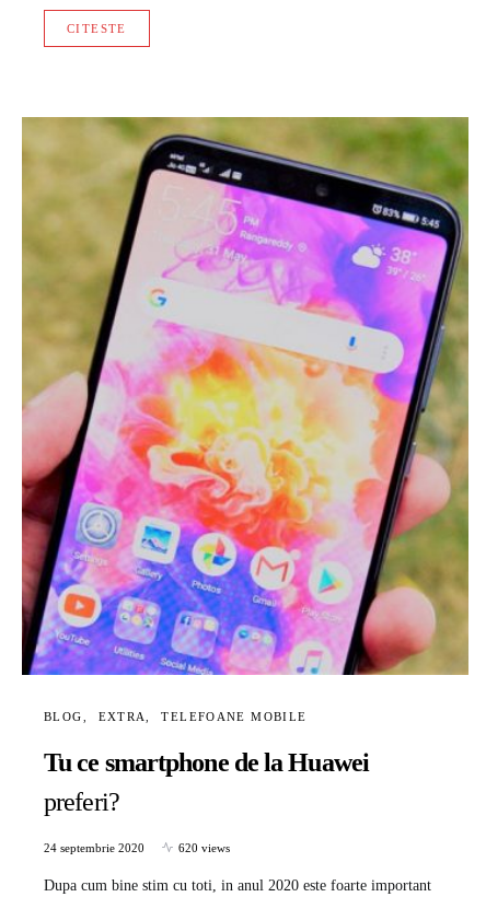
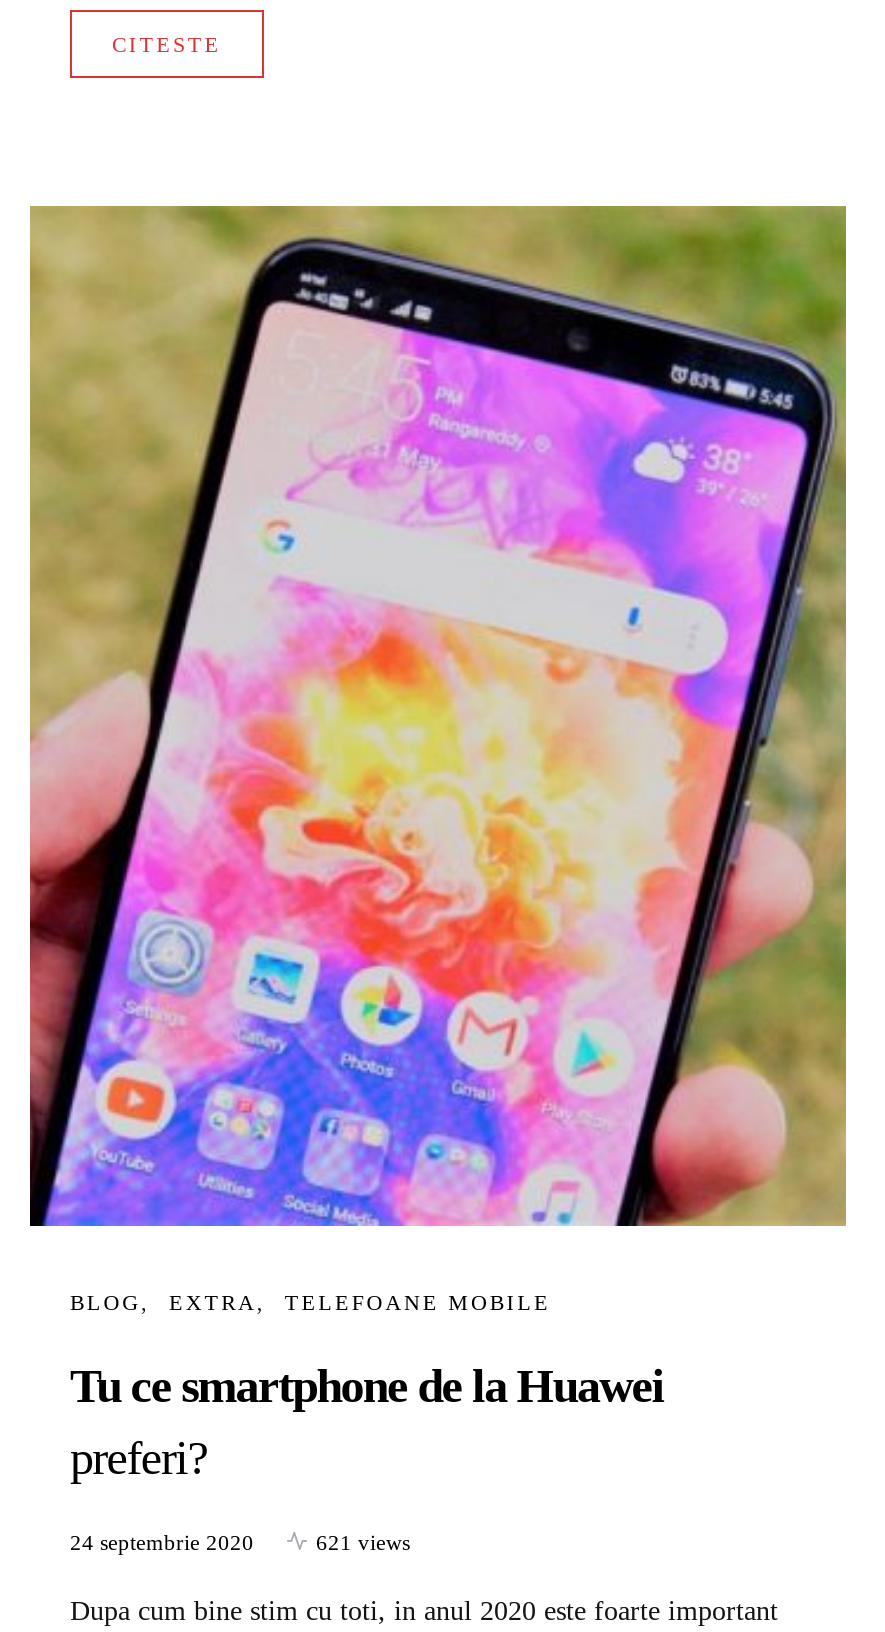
- 620 views
+ 621 views
